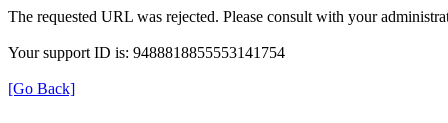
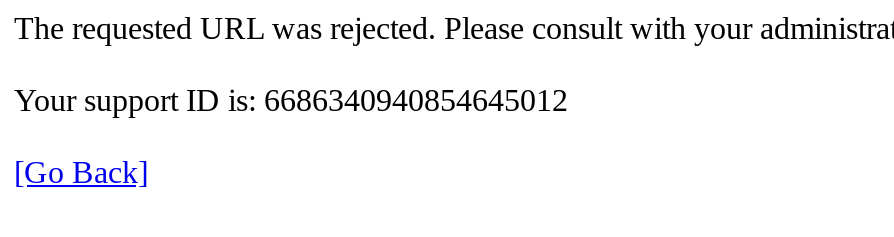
- Your support ID is: 9488818855553141754
+ Your support ID is: 6686340940854645012
